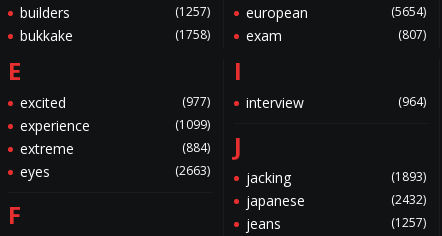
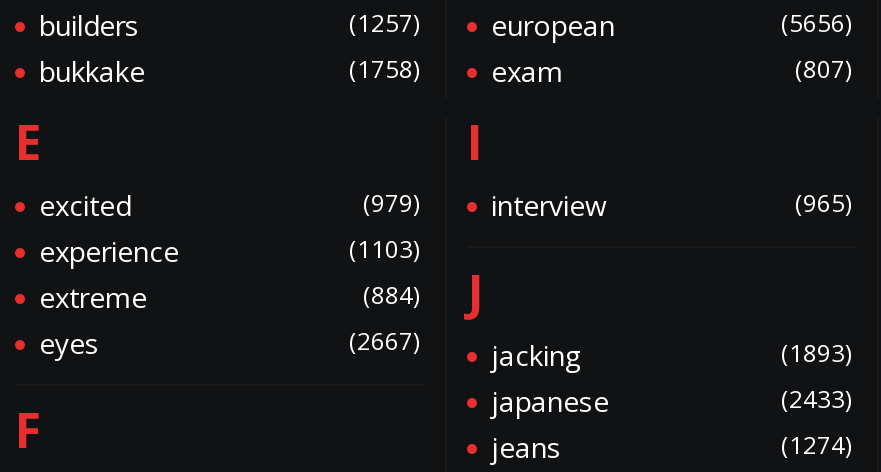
- (5654)
+ (5656)

- (977)
+ (979)

- (964)
+ (965)

- (1099)
+ (1103)

- (2663)
+ (2667)

- (2432)
+ (2433)

- (1257)
+ (1274)
